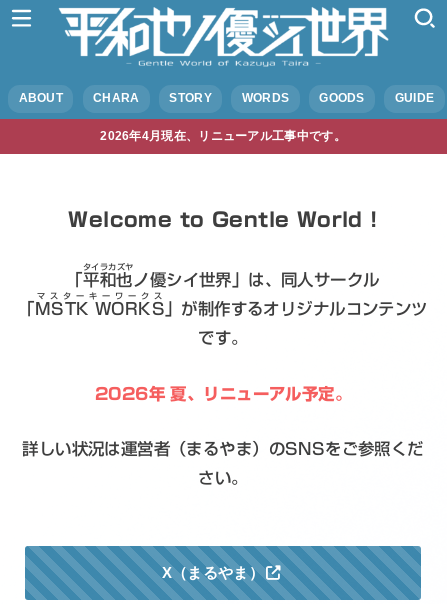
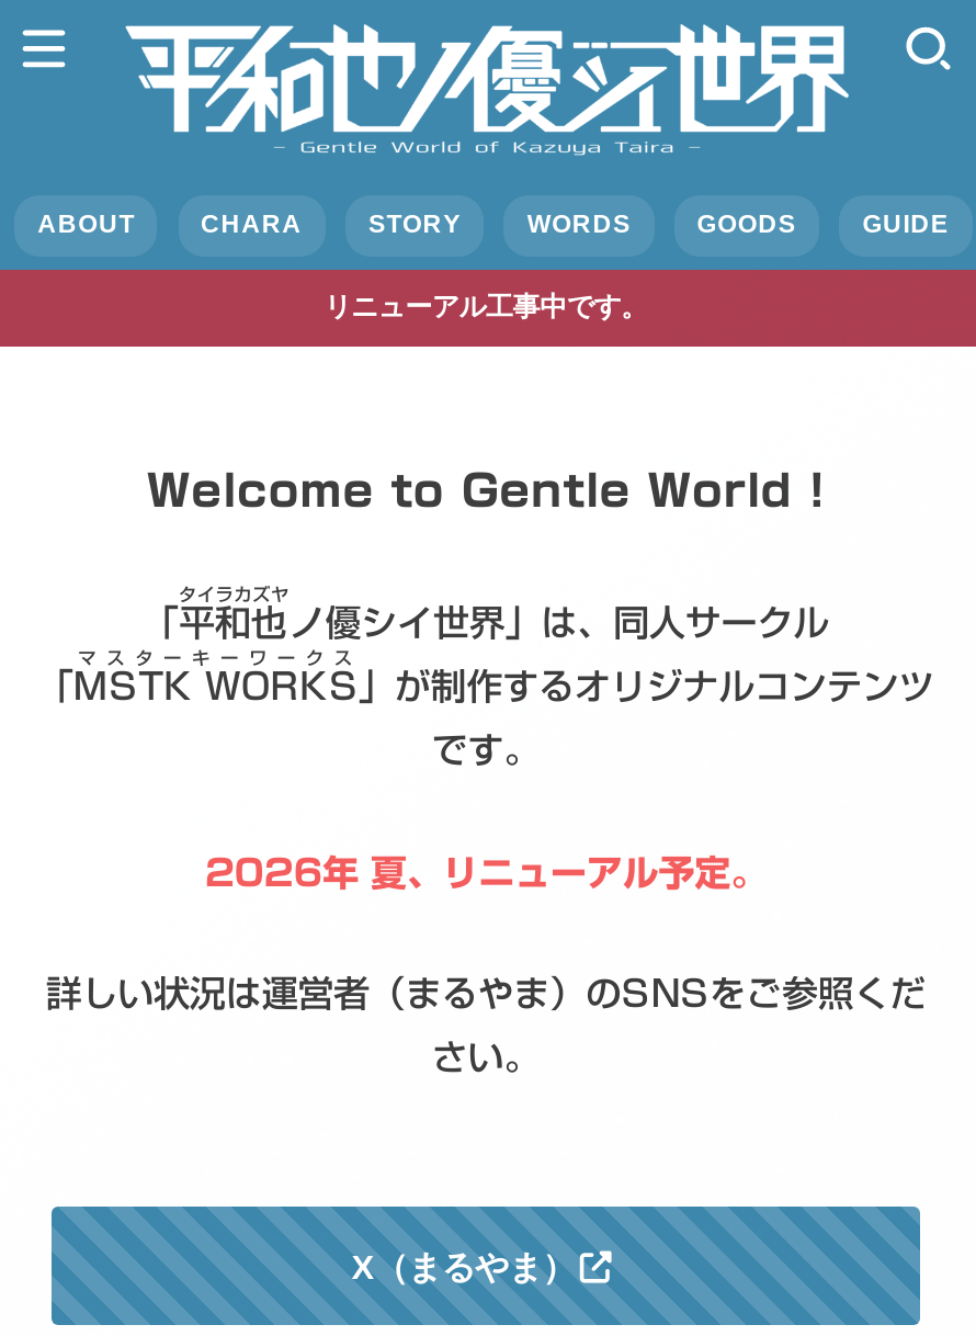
- 2026年4月現在、リニューアル工事中です。
+ リニューアル工事中です。
